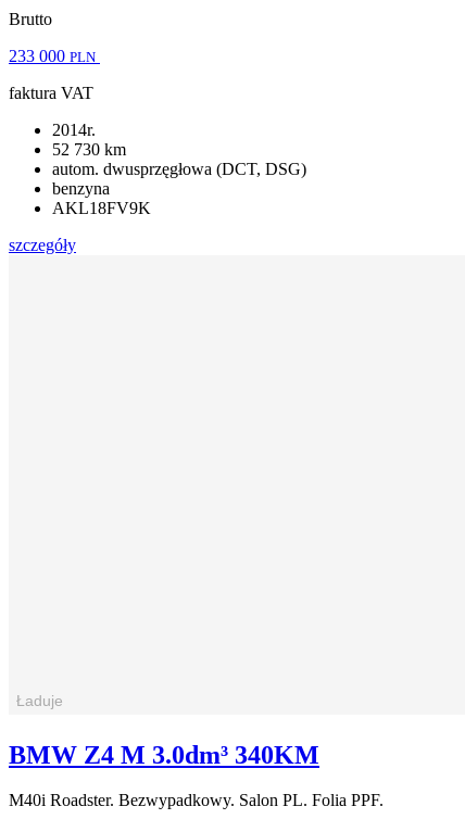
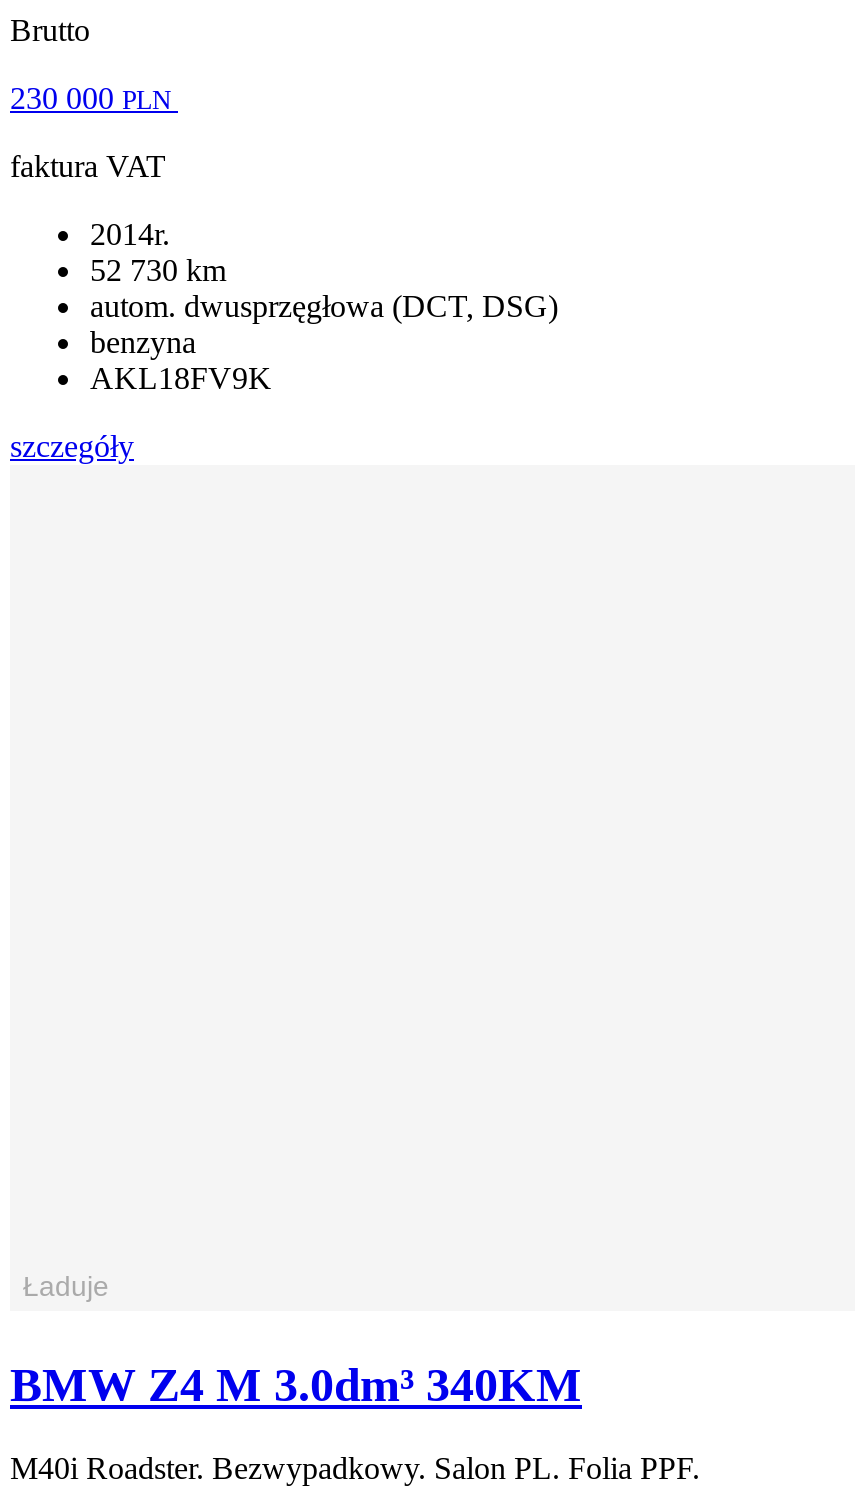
- 233 000 PLN
+ 230 000 PLN
